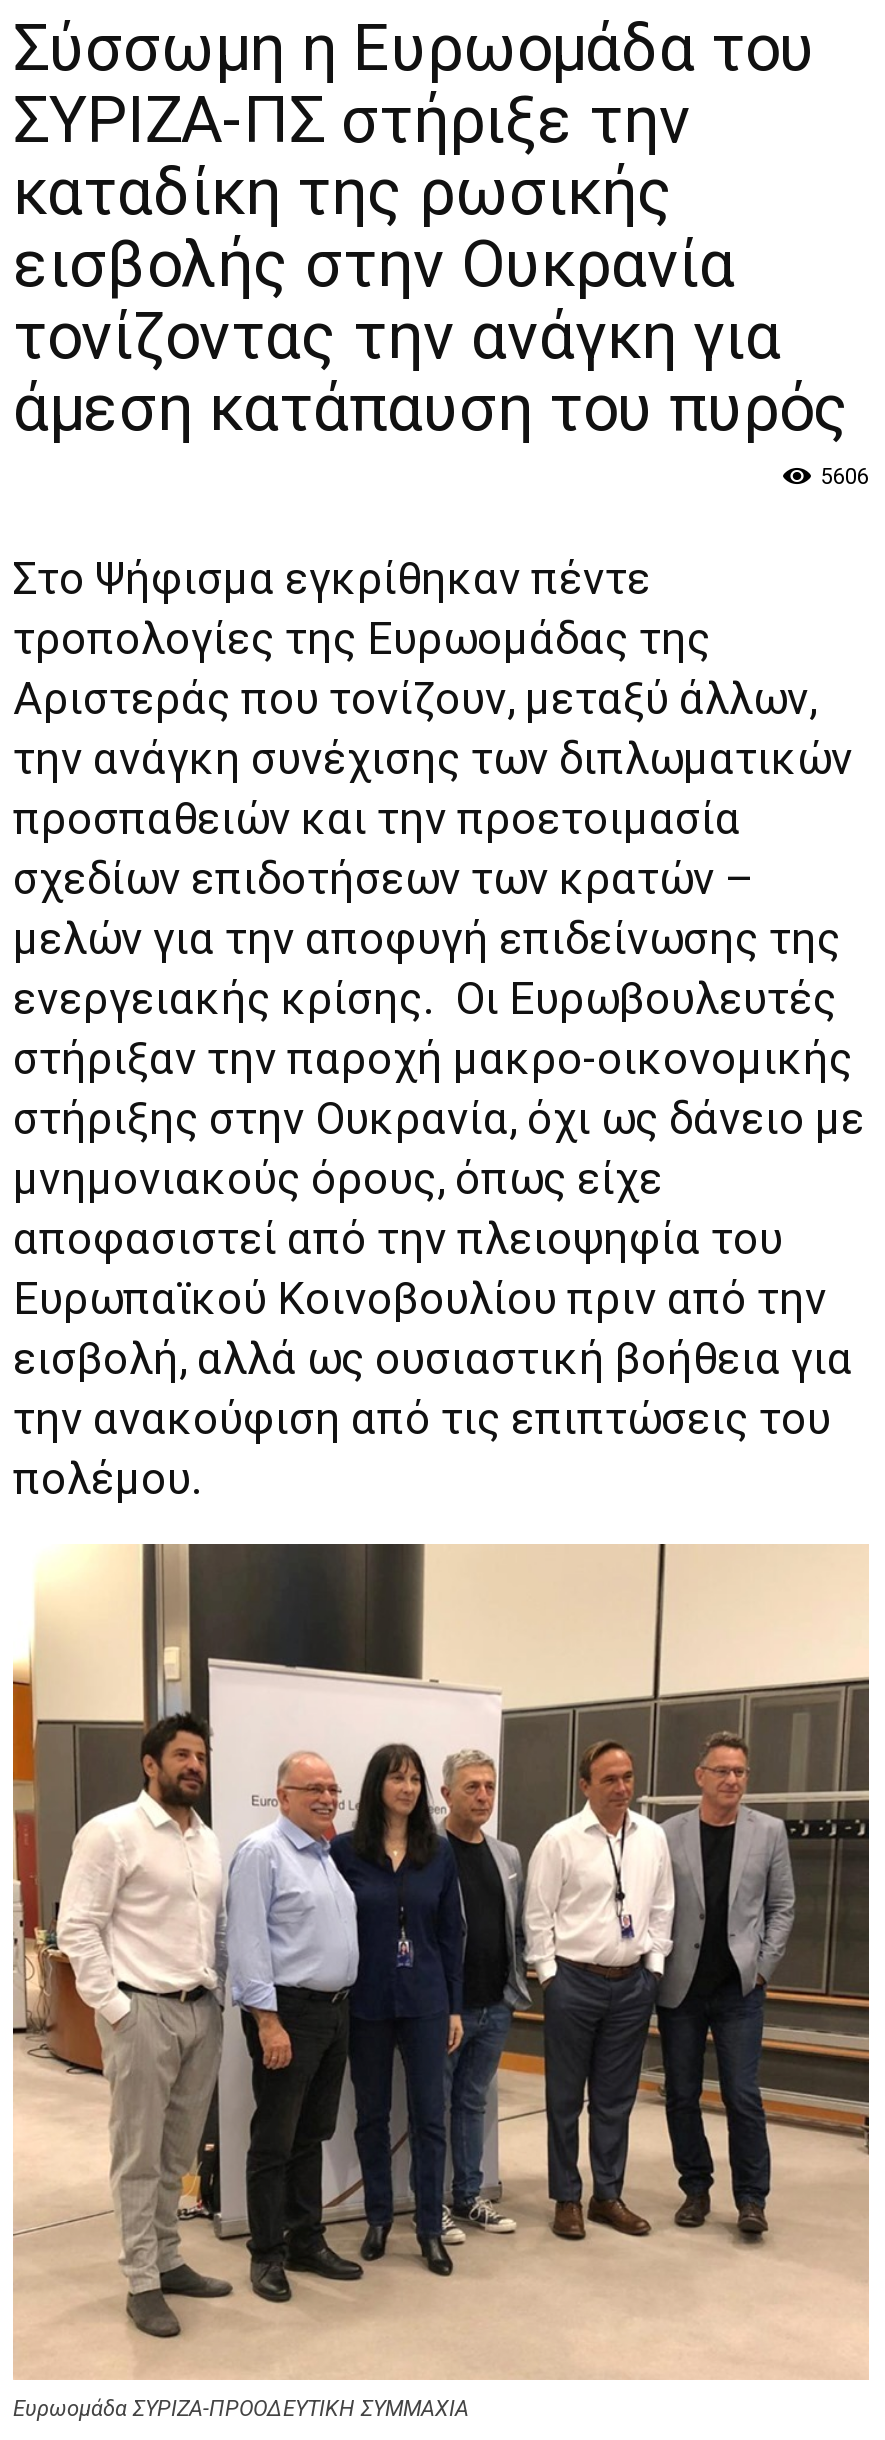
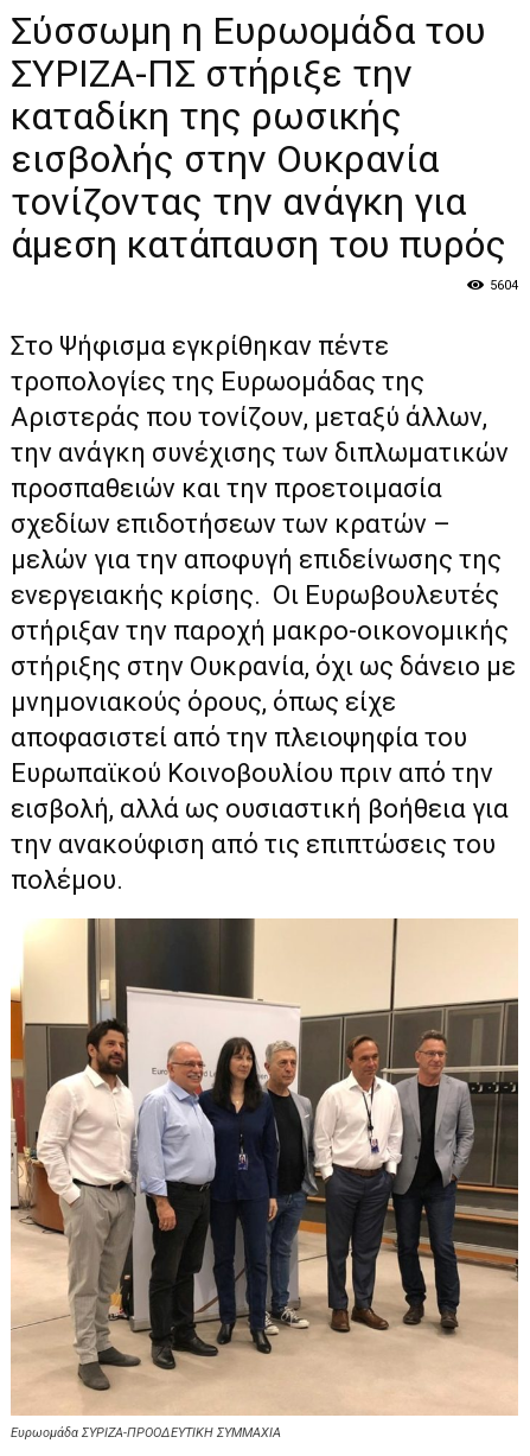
- 5606
+ 5604
